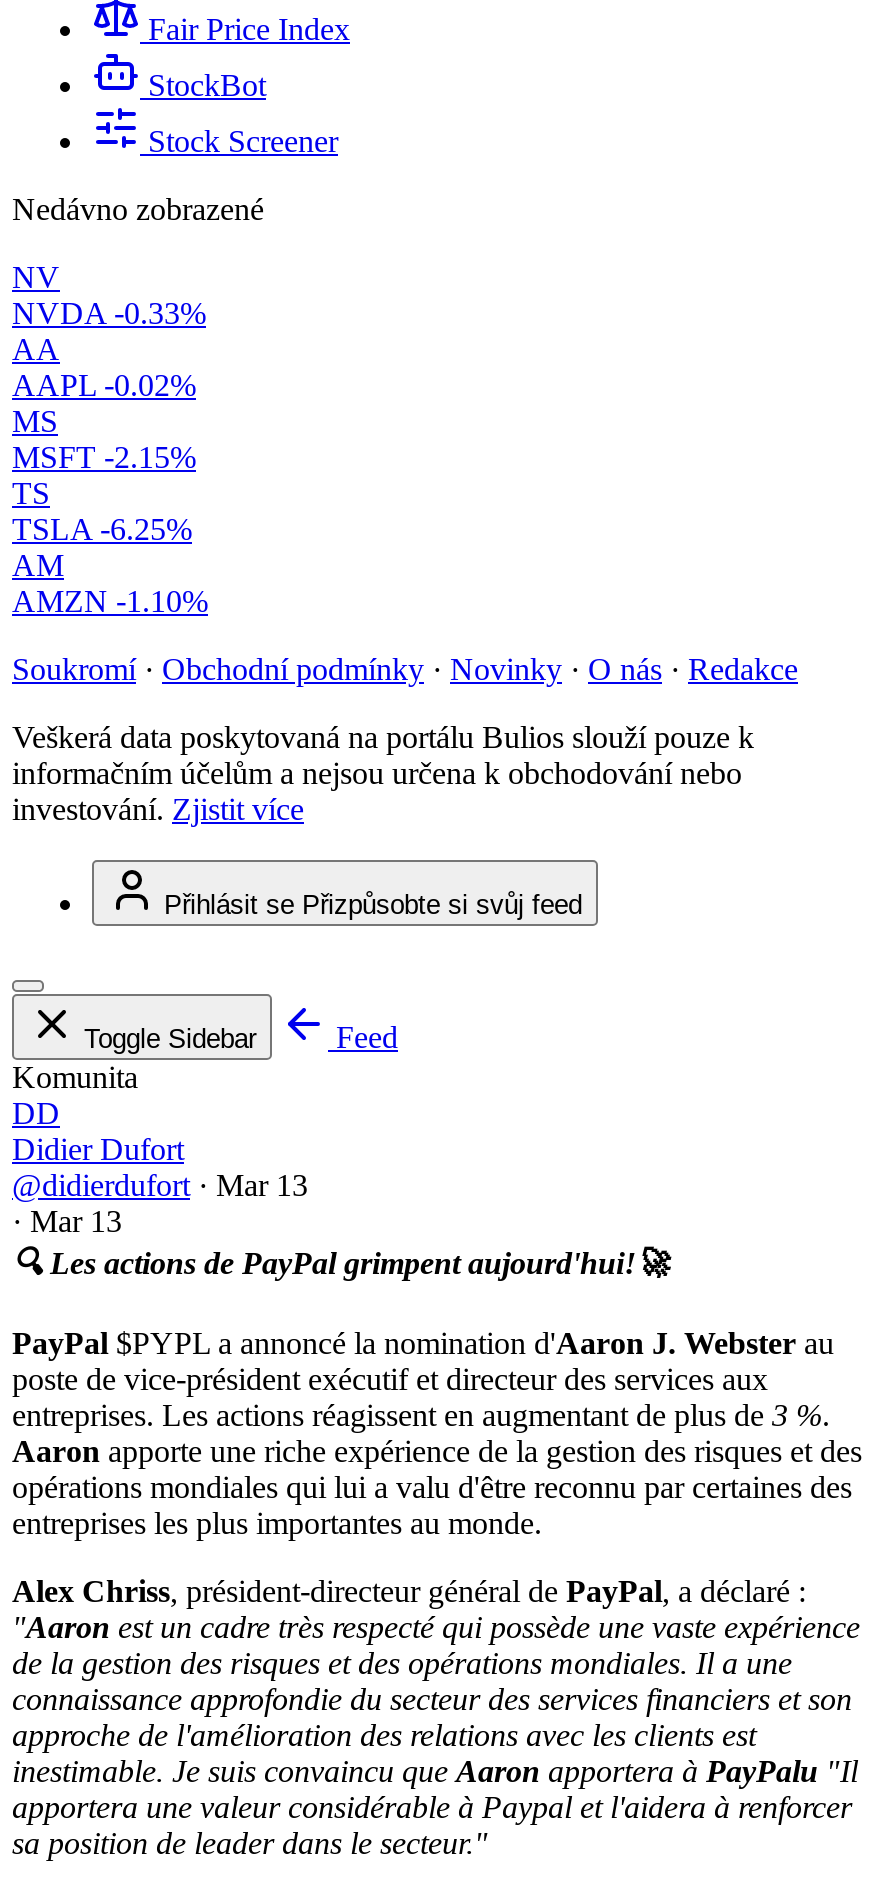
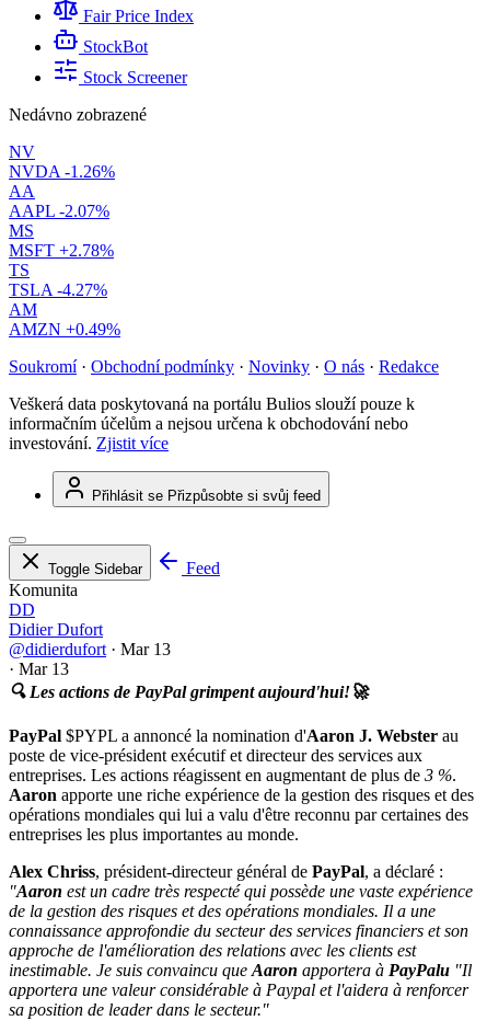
- NVDA -0.33%
+ NVDA -1.26%

- AAPL -0.02%
+ AAPL -2.07%

- MSFT -2.15%
+ MSFT +2.78%

- TSLA -6.25%
+ TSLA -4.27%

- AMZN -1.10%
+ AMZN +0.49%
